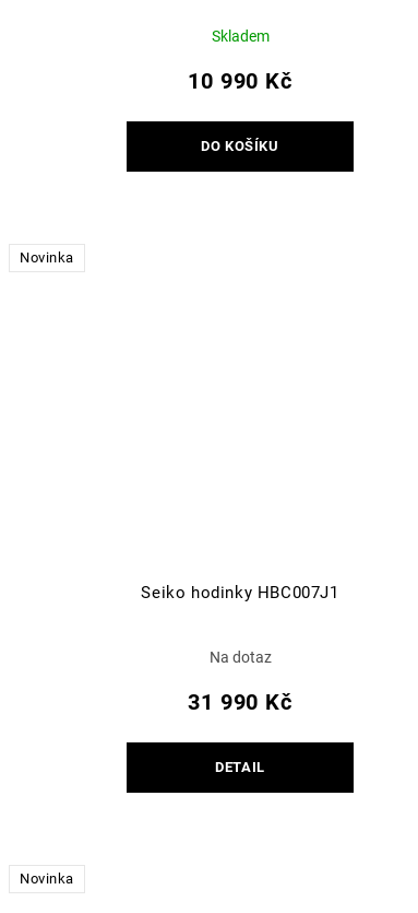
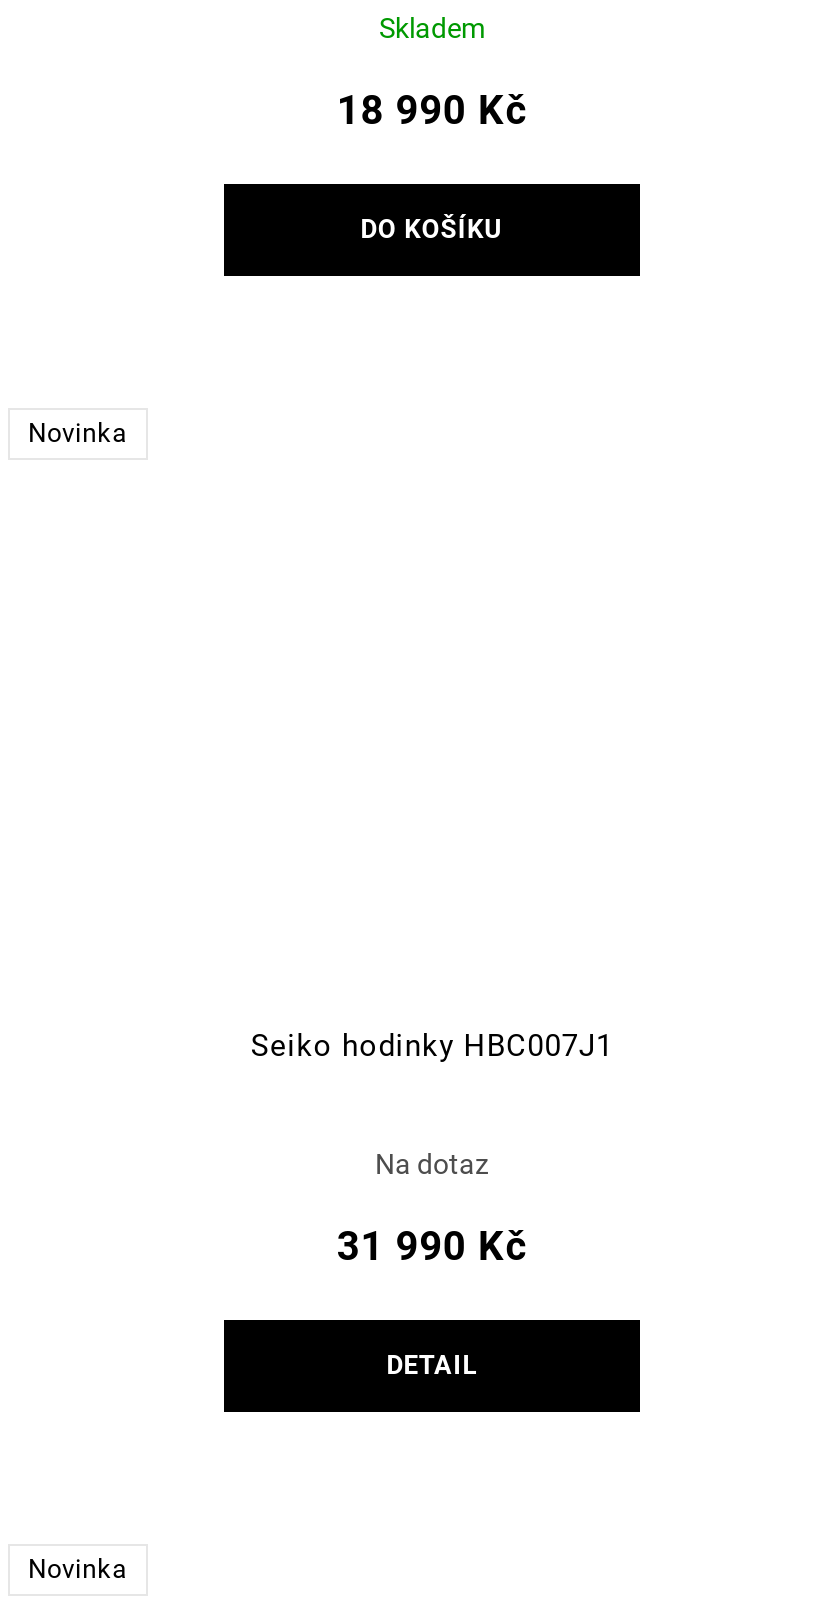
- 10 990 Kč
+ 18 990 Kč
